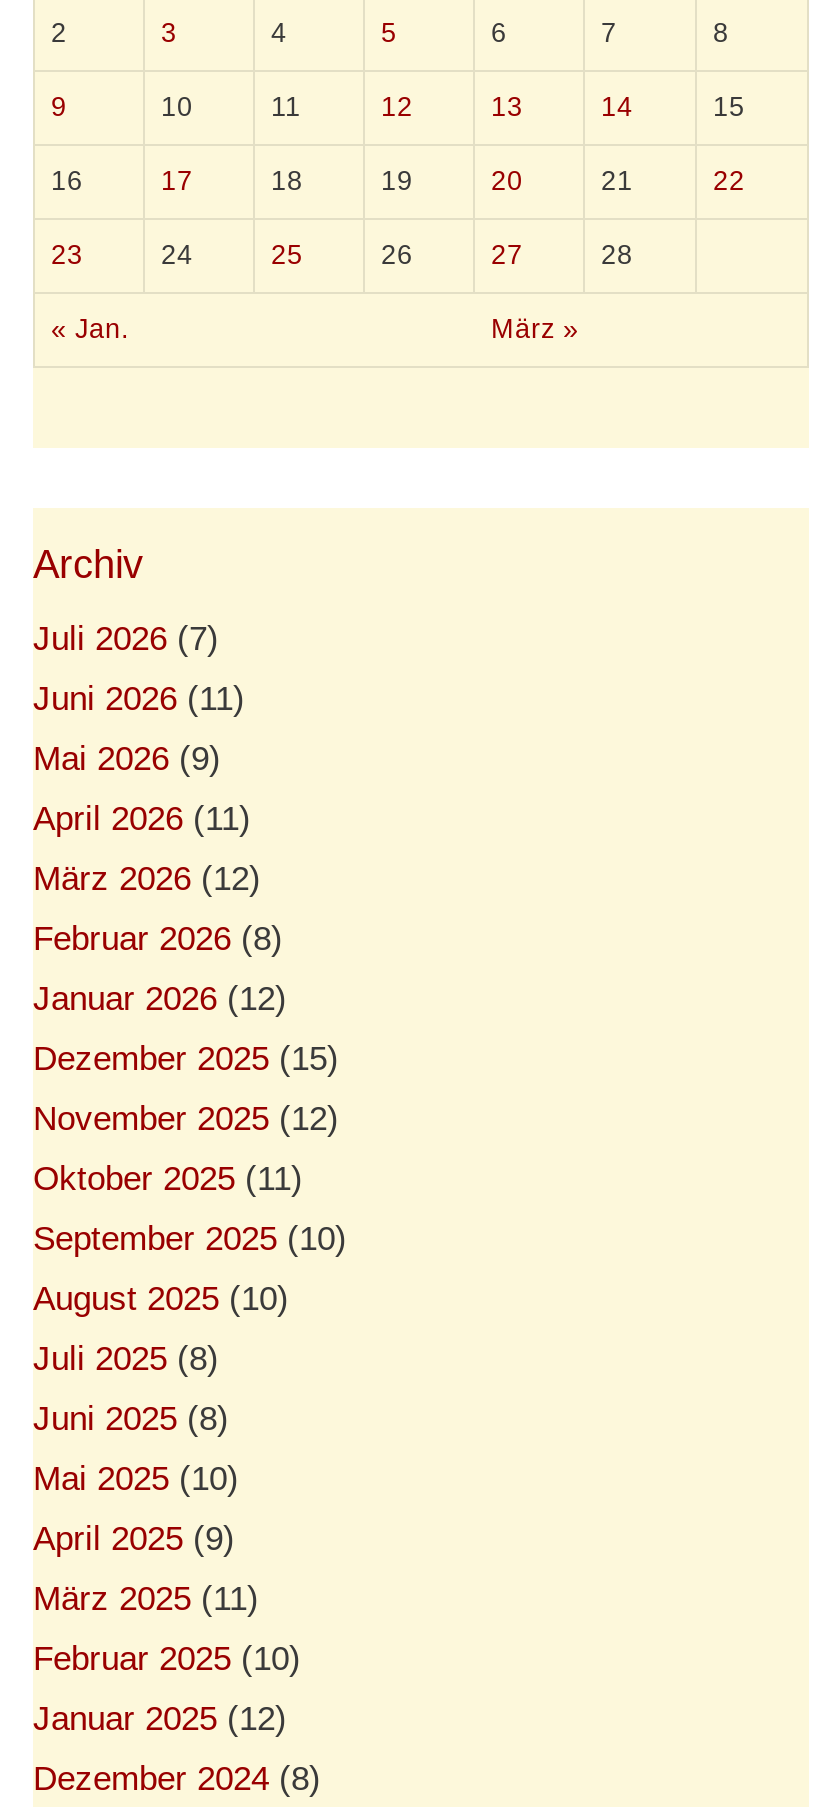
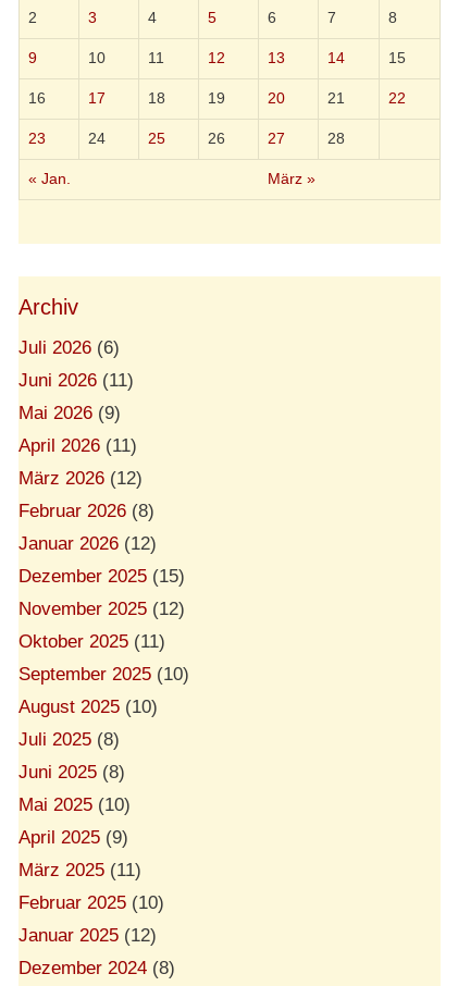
- Juli 2026 (7)
+ Juli 2026 (6)
